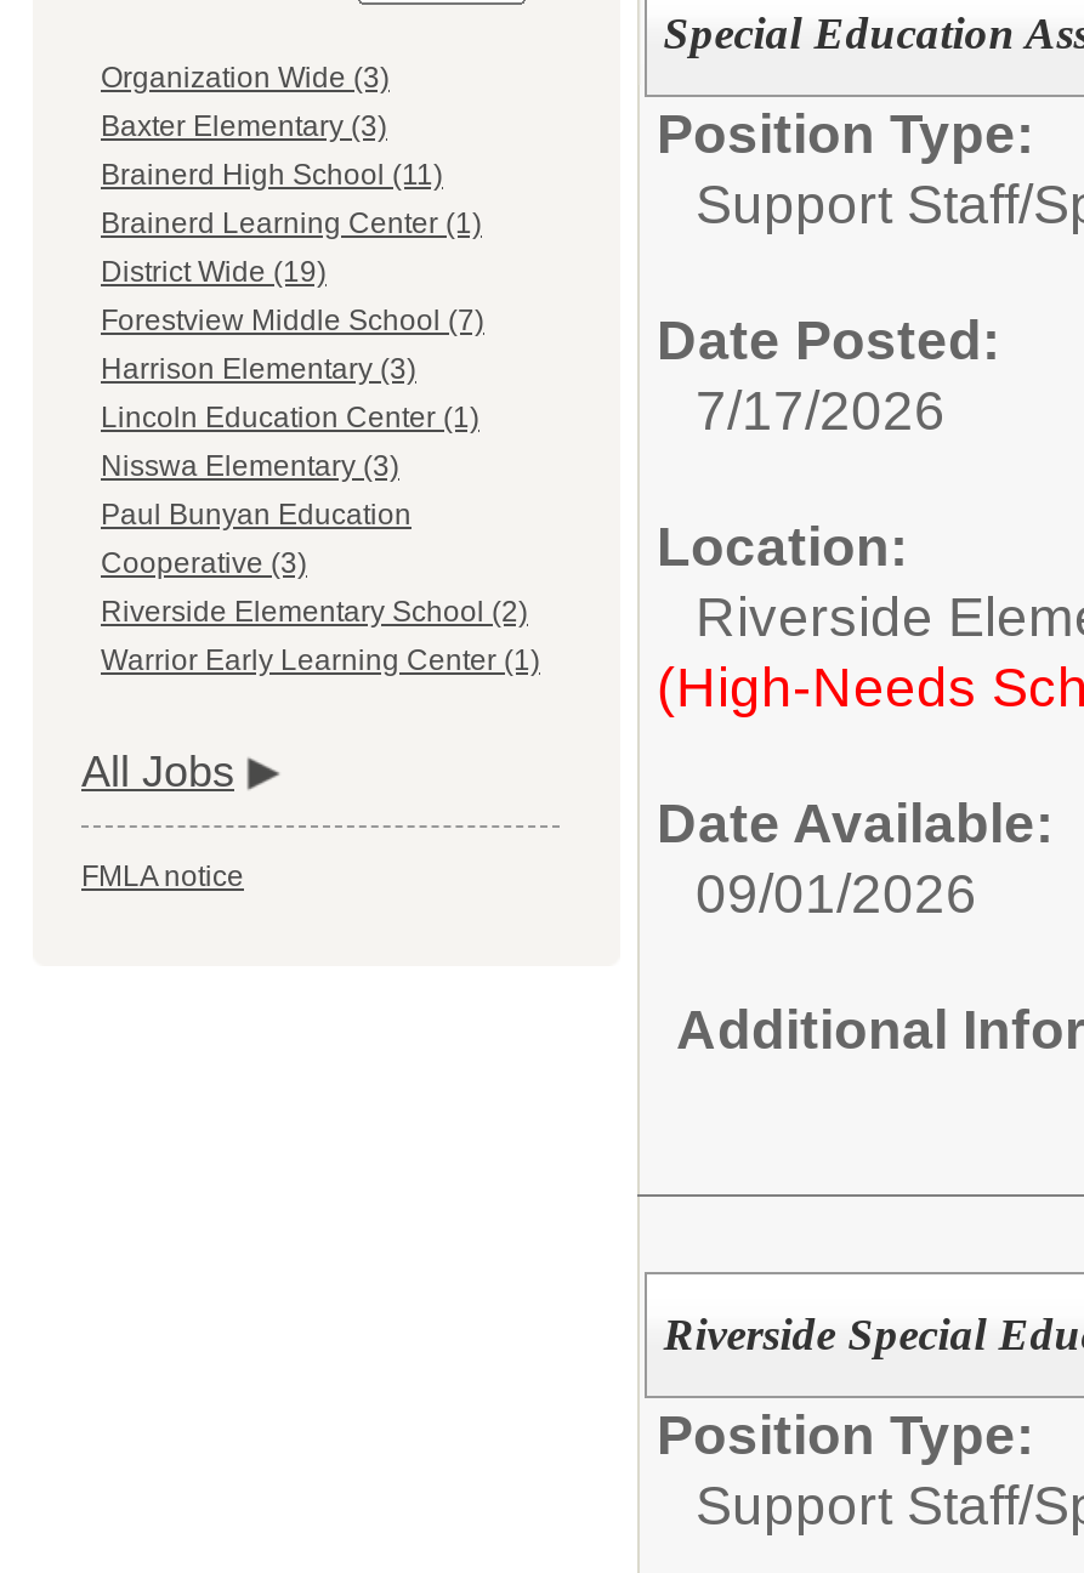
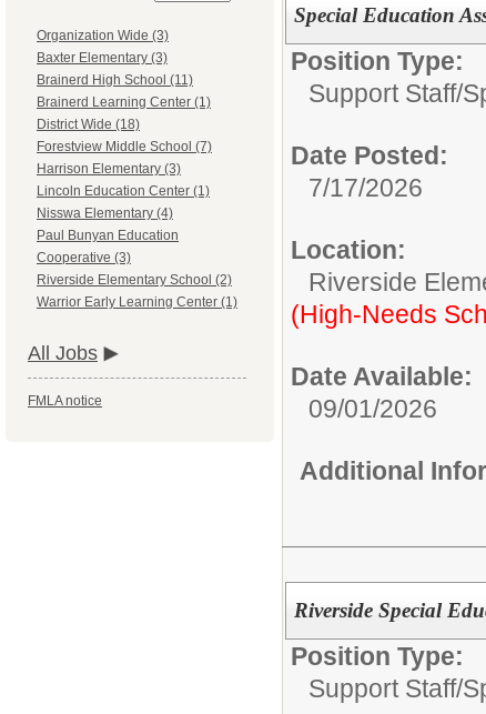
- District Wide (19)
+ District Wide (18)

- Nisswa Elementary (3)
+ Nisswa Elementary (4)
